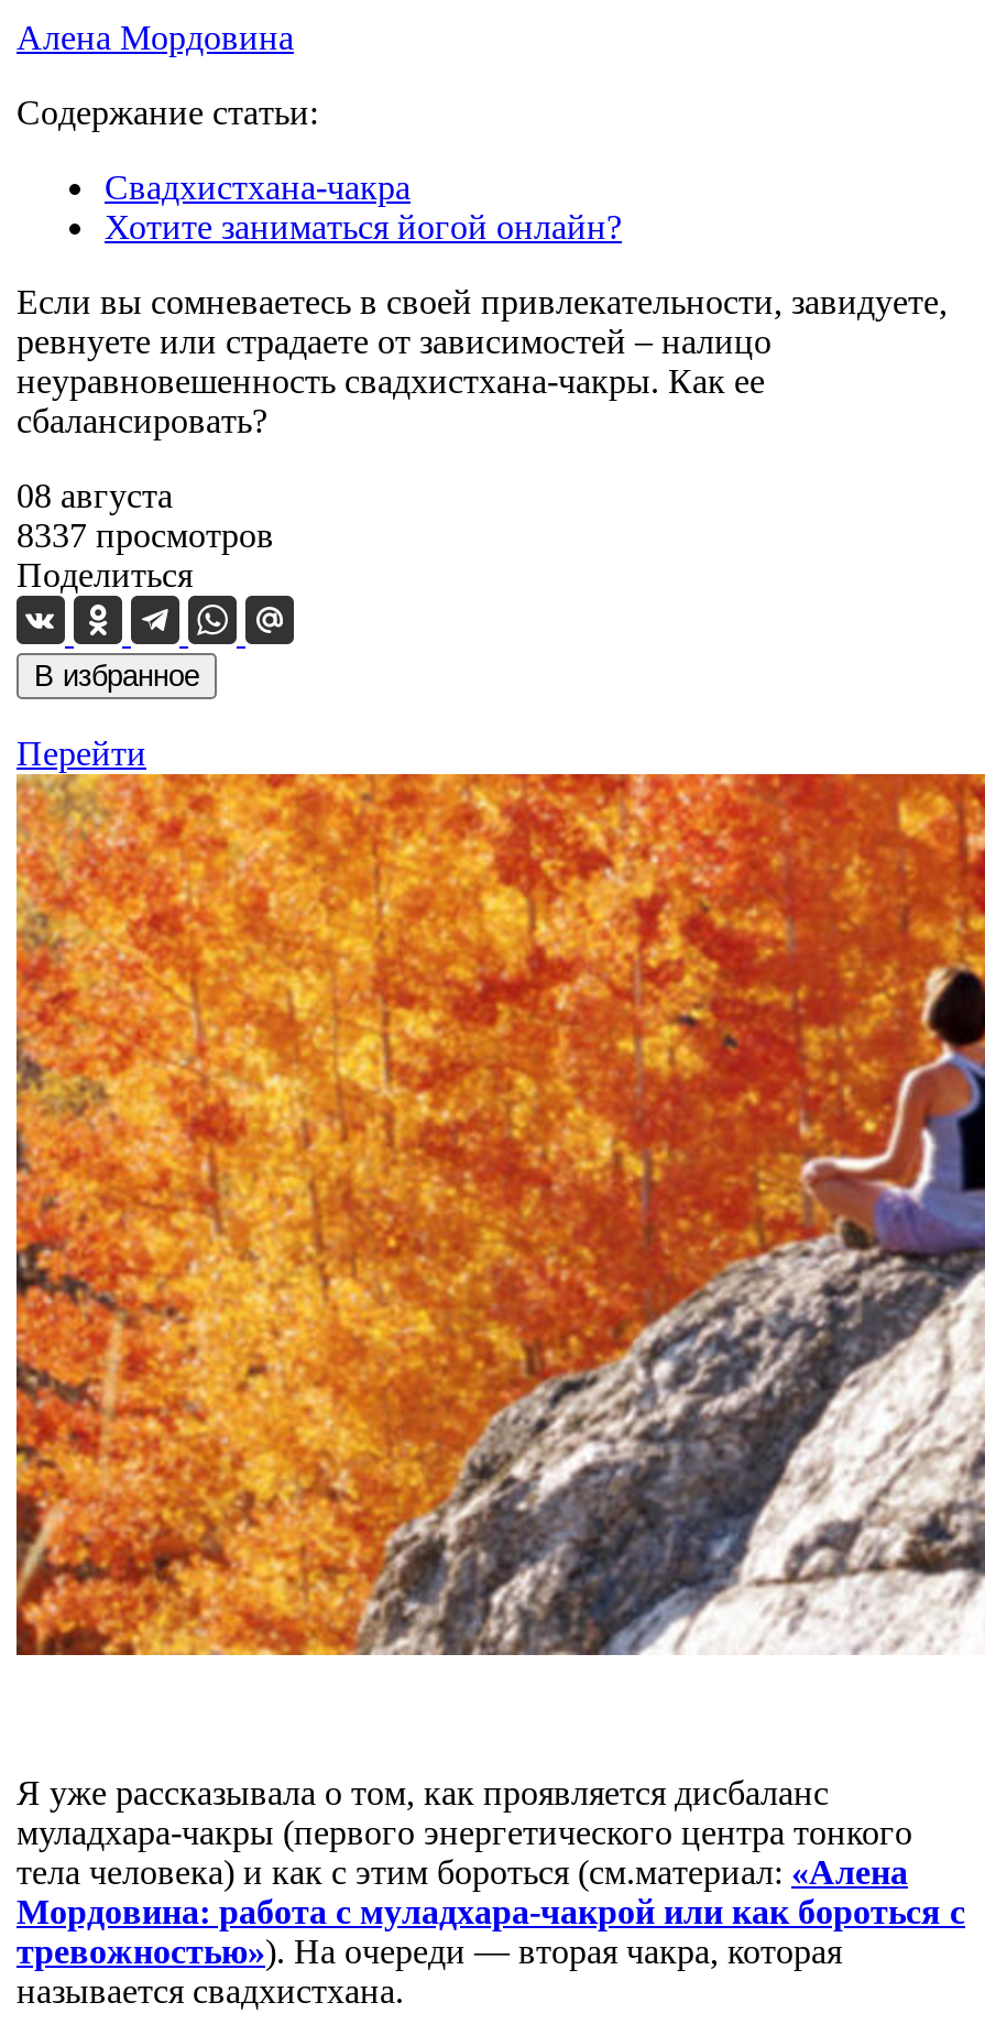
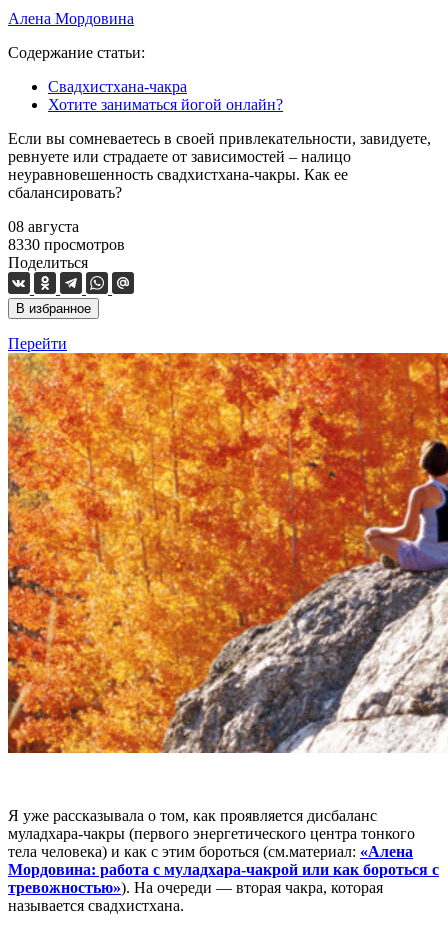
- 8337 просмотров
+ 8330 просмотров
